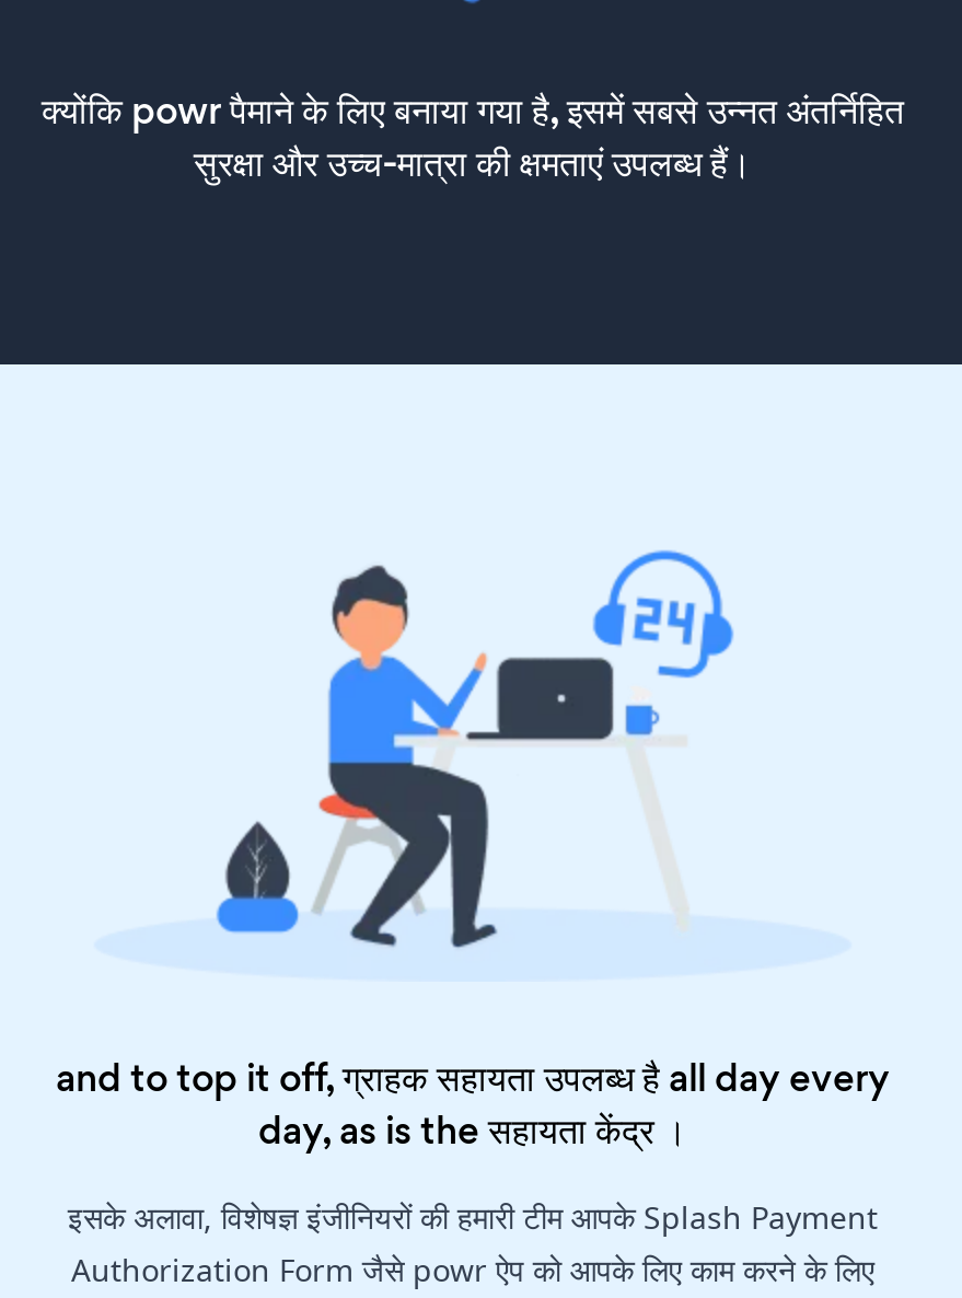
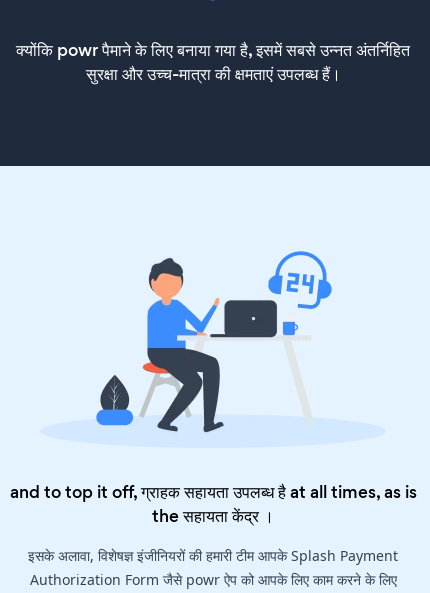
- and to top it off, ग्राहक सहायता उपलब्ध है all day every
- day, as is the सहायता केंद्र ।
+ and to top it off, ग्राहक सहायता उपलब्ध है at all times, as is
+ the सहायता केंद्र ।
